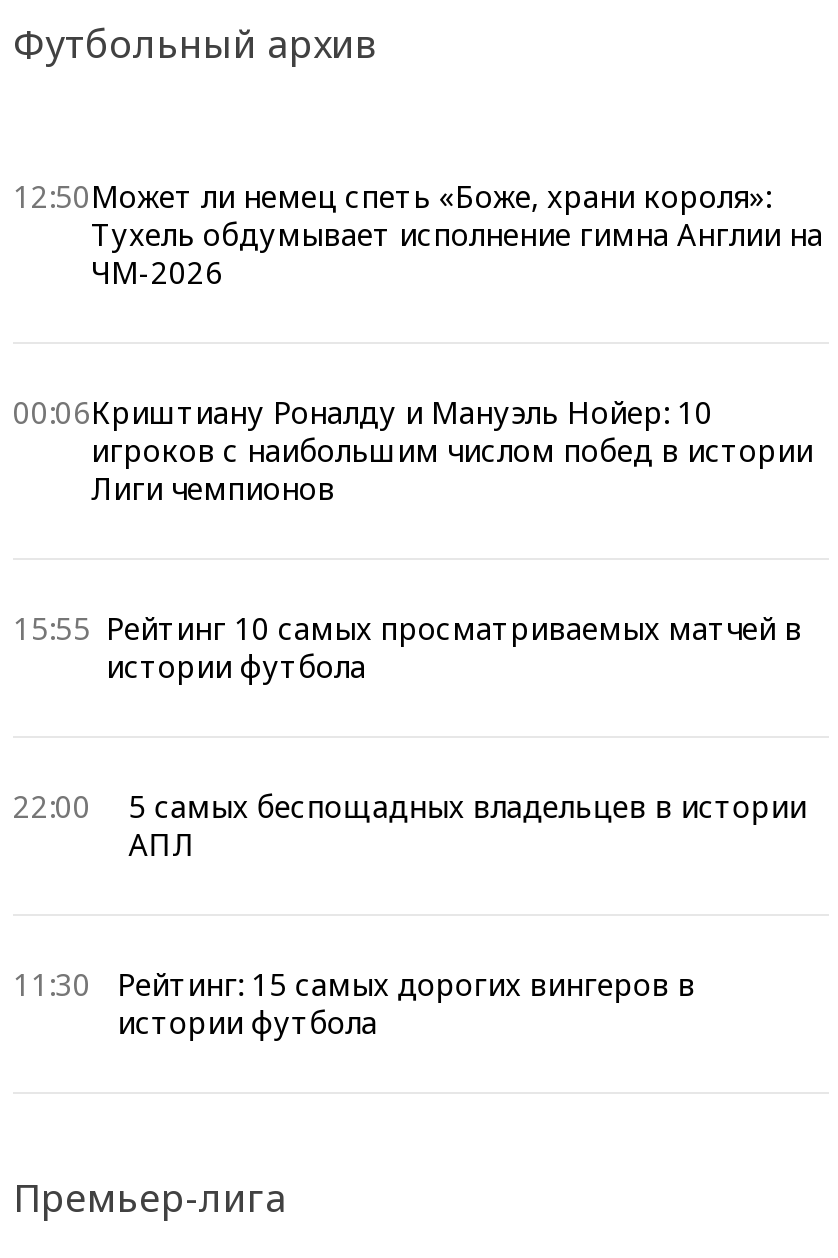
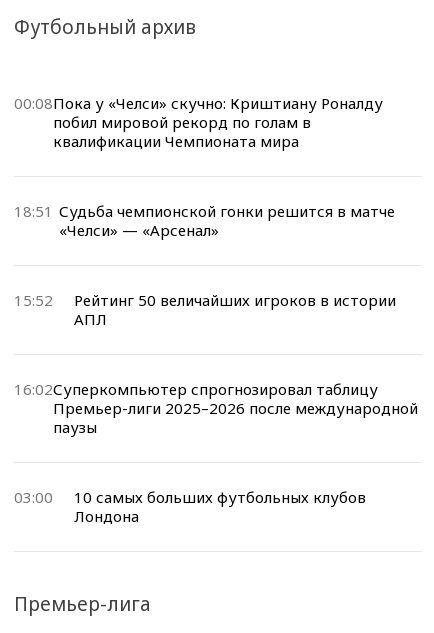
- 12:50Может ли немец спеть «Боже, храни короля»:
- Тухель обдумывает исполнение гимна Англии на
- ЧМ-2026
- 00:06Криштиану Роналду и Мануэль Нойер: 10
- игроков с наибольшим числом побед в истории
- Лиги чемпионов
- 15:55 Рейтинг 10 самых просматриваемых матчей в
- истории футбола
- 22:00
- 5 самых беспощадных владельцев в истории
+ 00:08Пока у «Челси» скучно: Криштиану Роналду
+ побил мировой рекорд по голам в
+ квалификации Чемпионата мира
+ 18:51 Судьба чемпионской гонки решится в матче
+ «Челси» — «Арсенал»
+ 15:52
+ Рейтинг 50 величайших игроков в истории

moved up: АПЛ

- 11:30
- Рейтинг: 15 самых дорогих вингеров в
- истории футбола
+ 16:02Суперкомпьютер спрогнозировал таблицу
+ Премьер-лиги 2025–2026 после международной
+ паузы
+ 03:00
+ 10 самых больших футбольных клубов
+ Лондона
